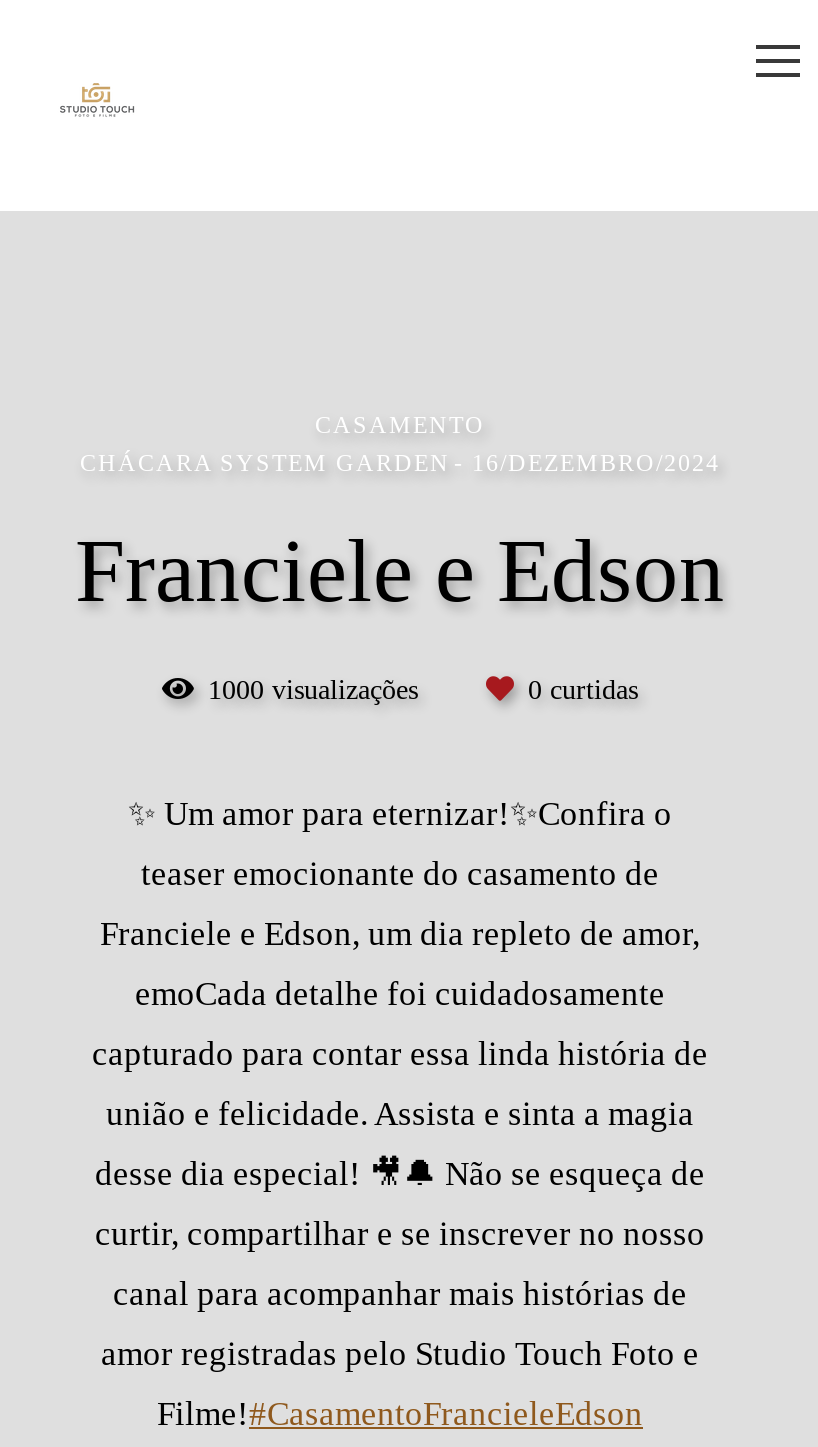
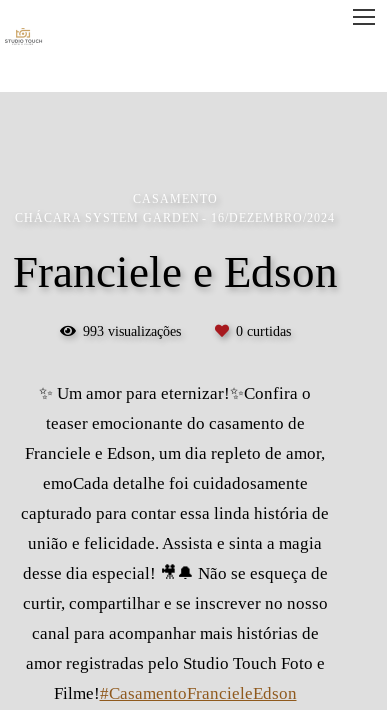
- 1000 visualizações
+ 993 visualizações
